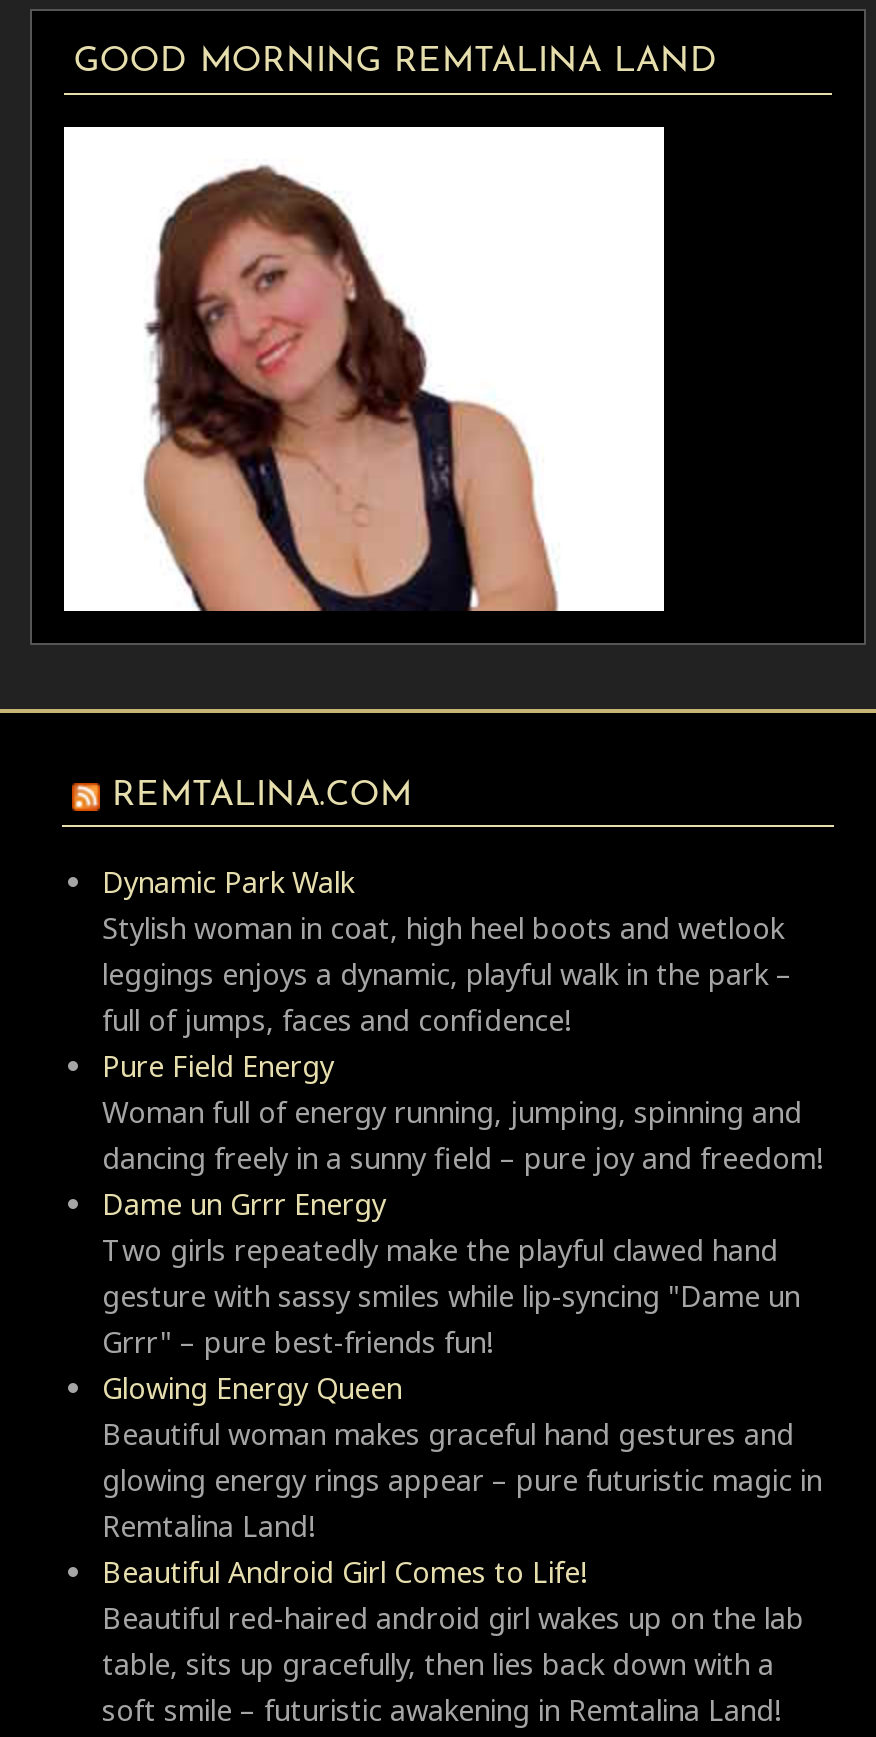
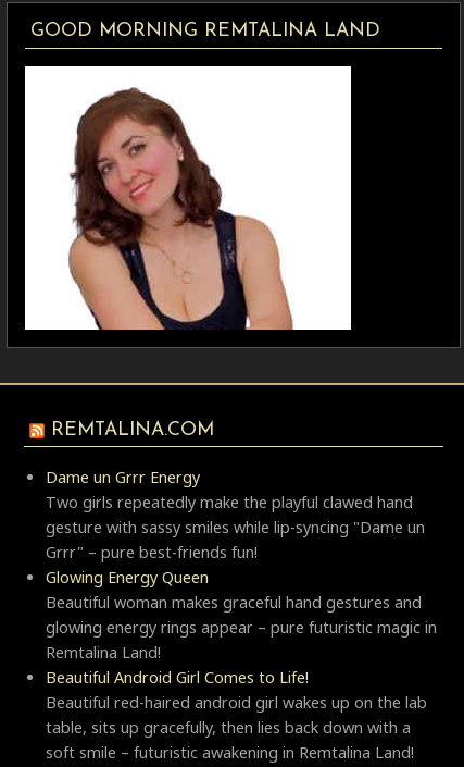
- Dynamic Park Walk
- Stylish woman in coat, high heel boots and wetlook
- leggings enjoys a dynamic, playful walk in the park –
- full of jumps, faces and confidence!
- Pure Field Energy
- Woman full of energy running, jumping, spinning and
- dancing freely in a sunny field – pure joy and freedom!
